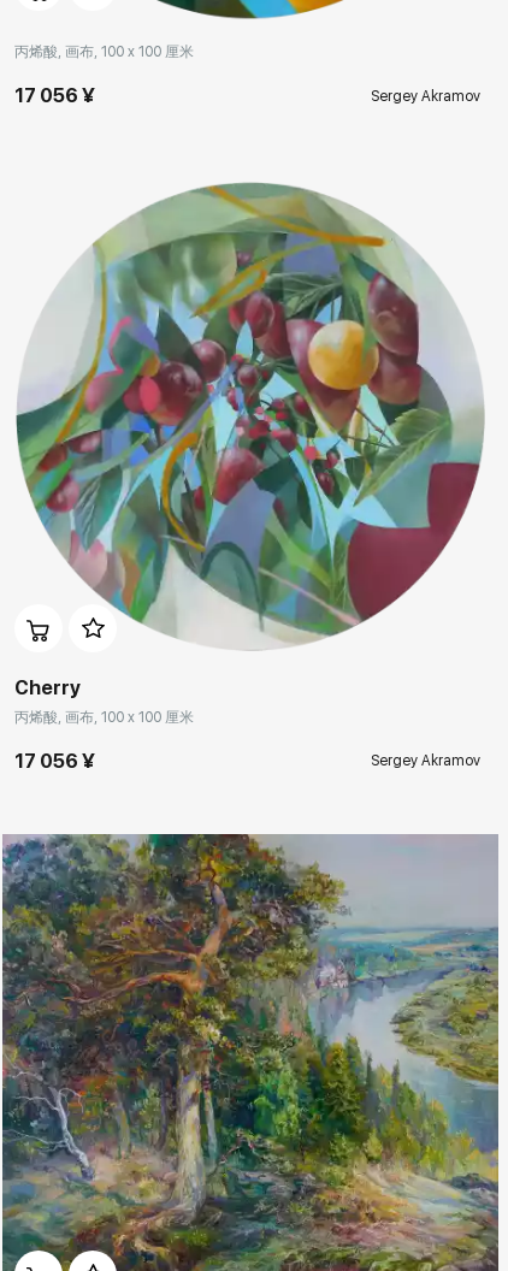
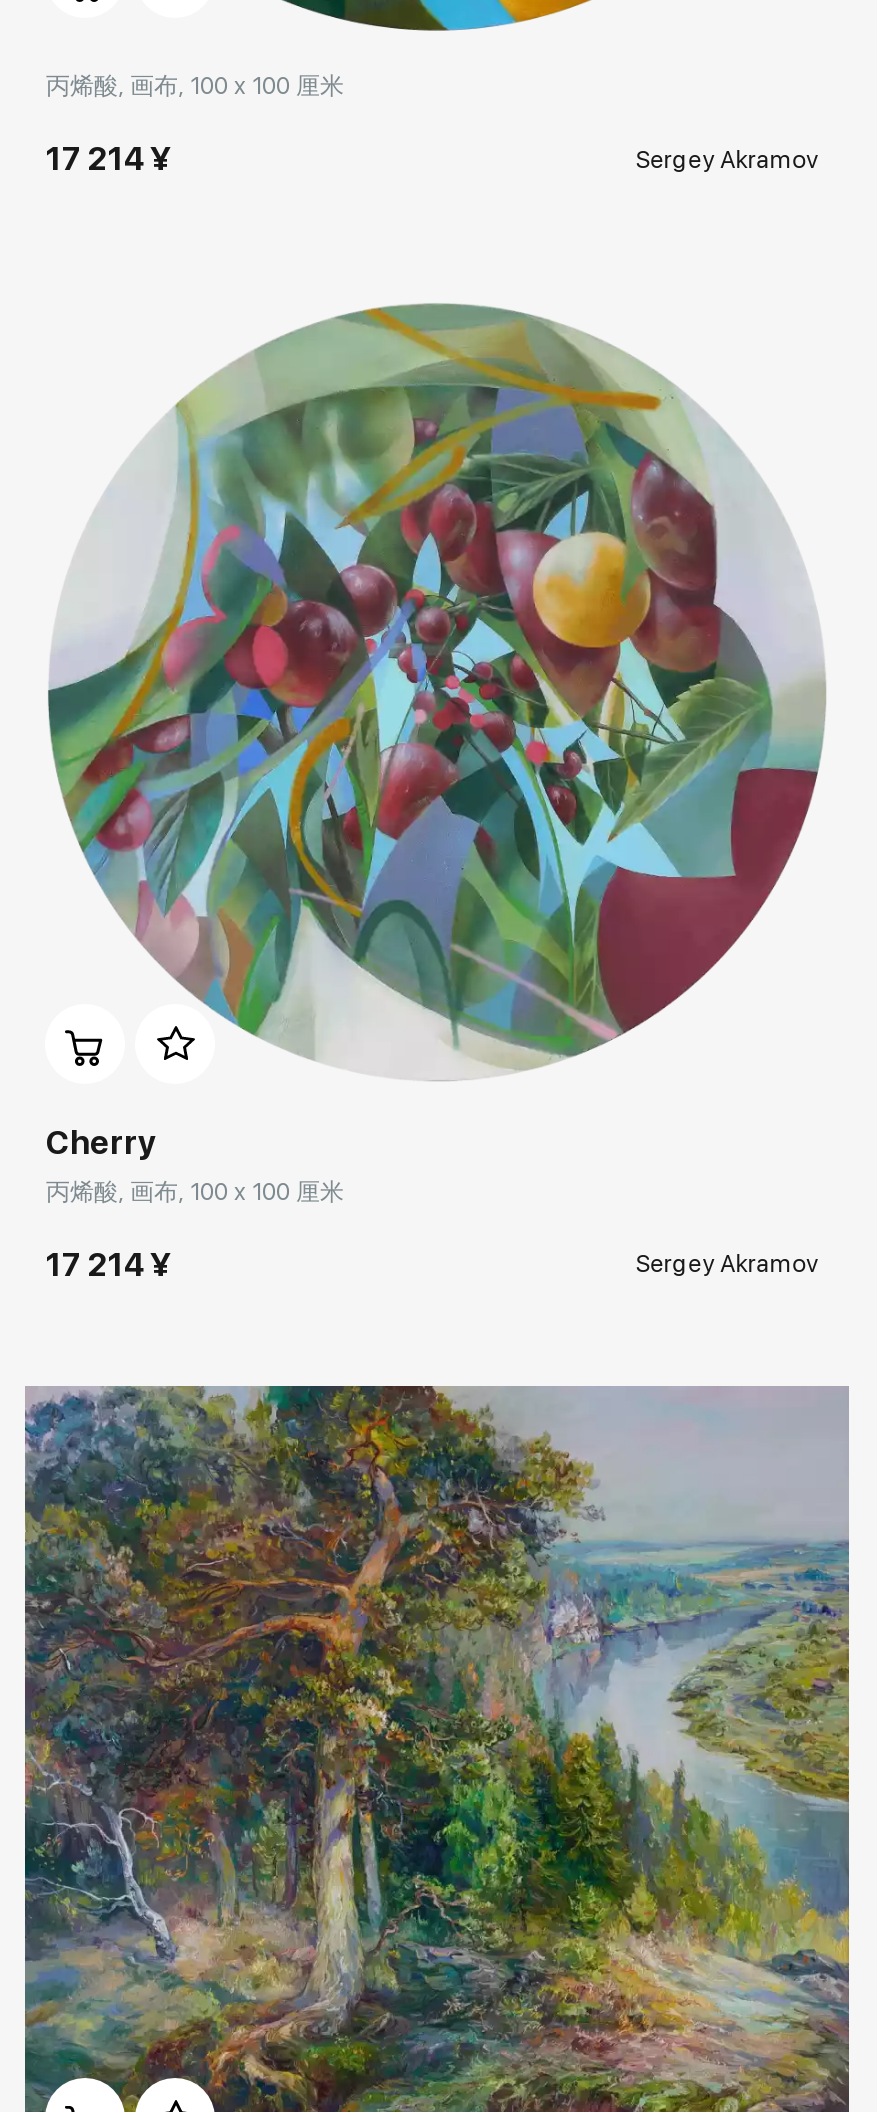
- 17 056 ¥
+ 17 214 ¥

- 17 056 ¥
+ 17 214 ¥
